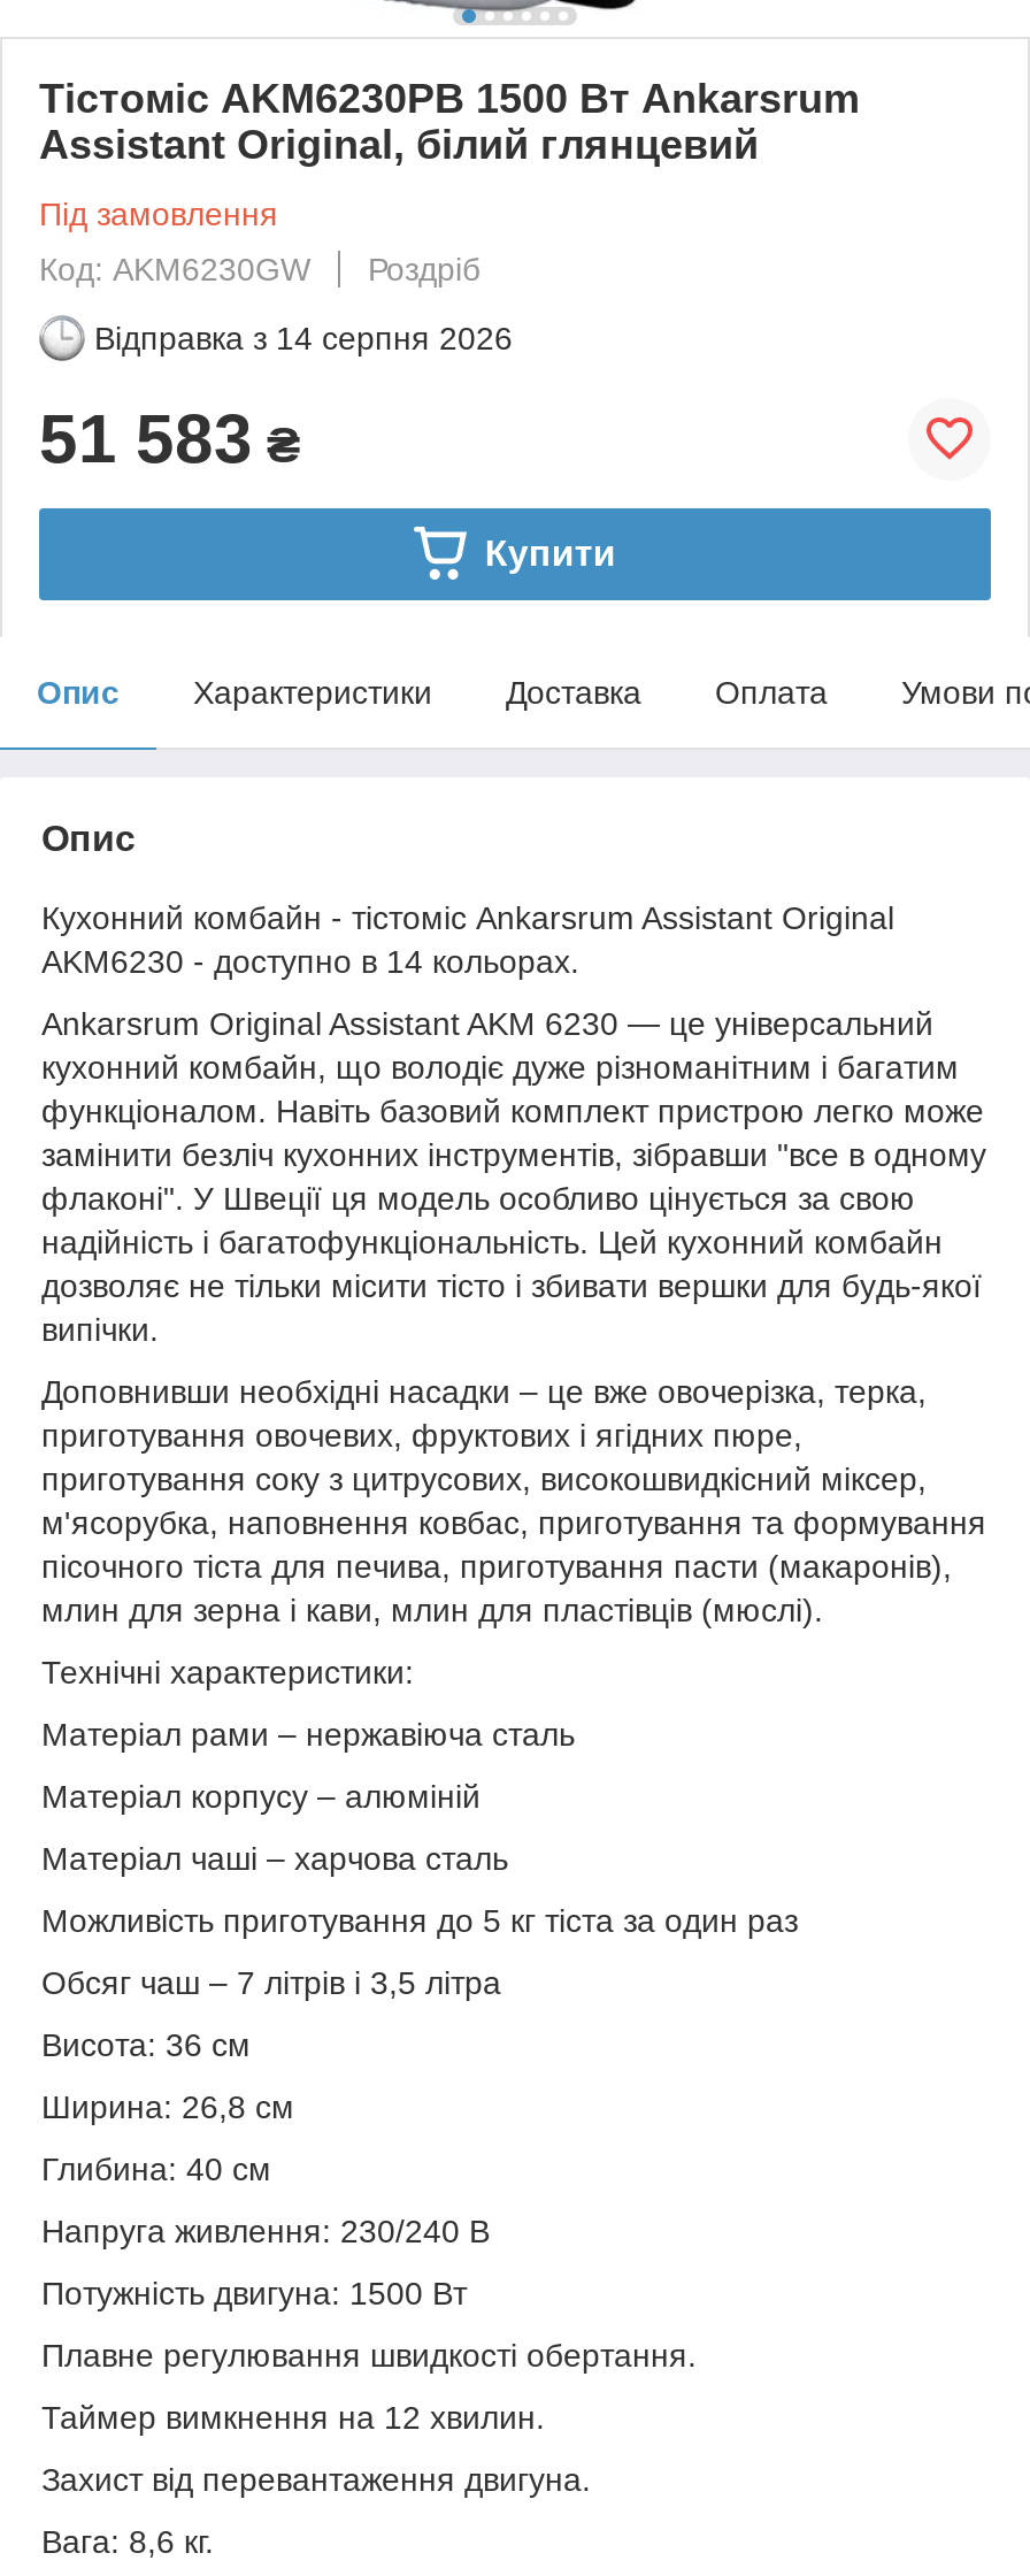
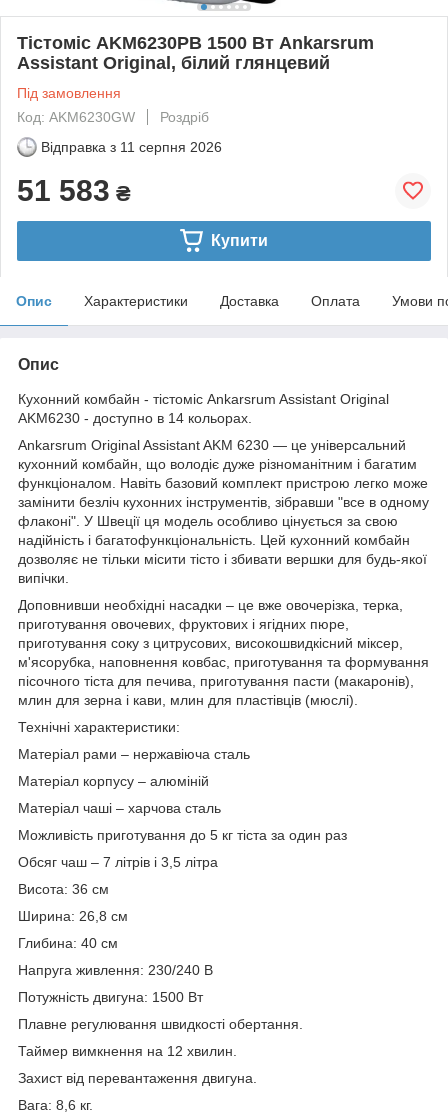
- Відправка з 14 серпня 2026
+ Відправка з 11 серпня 2026
